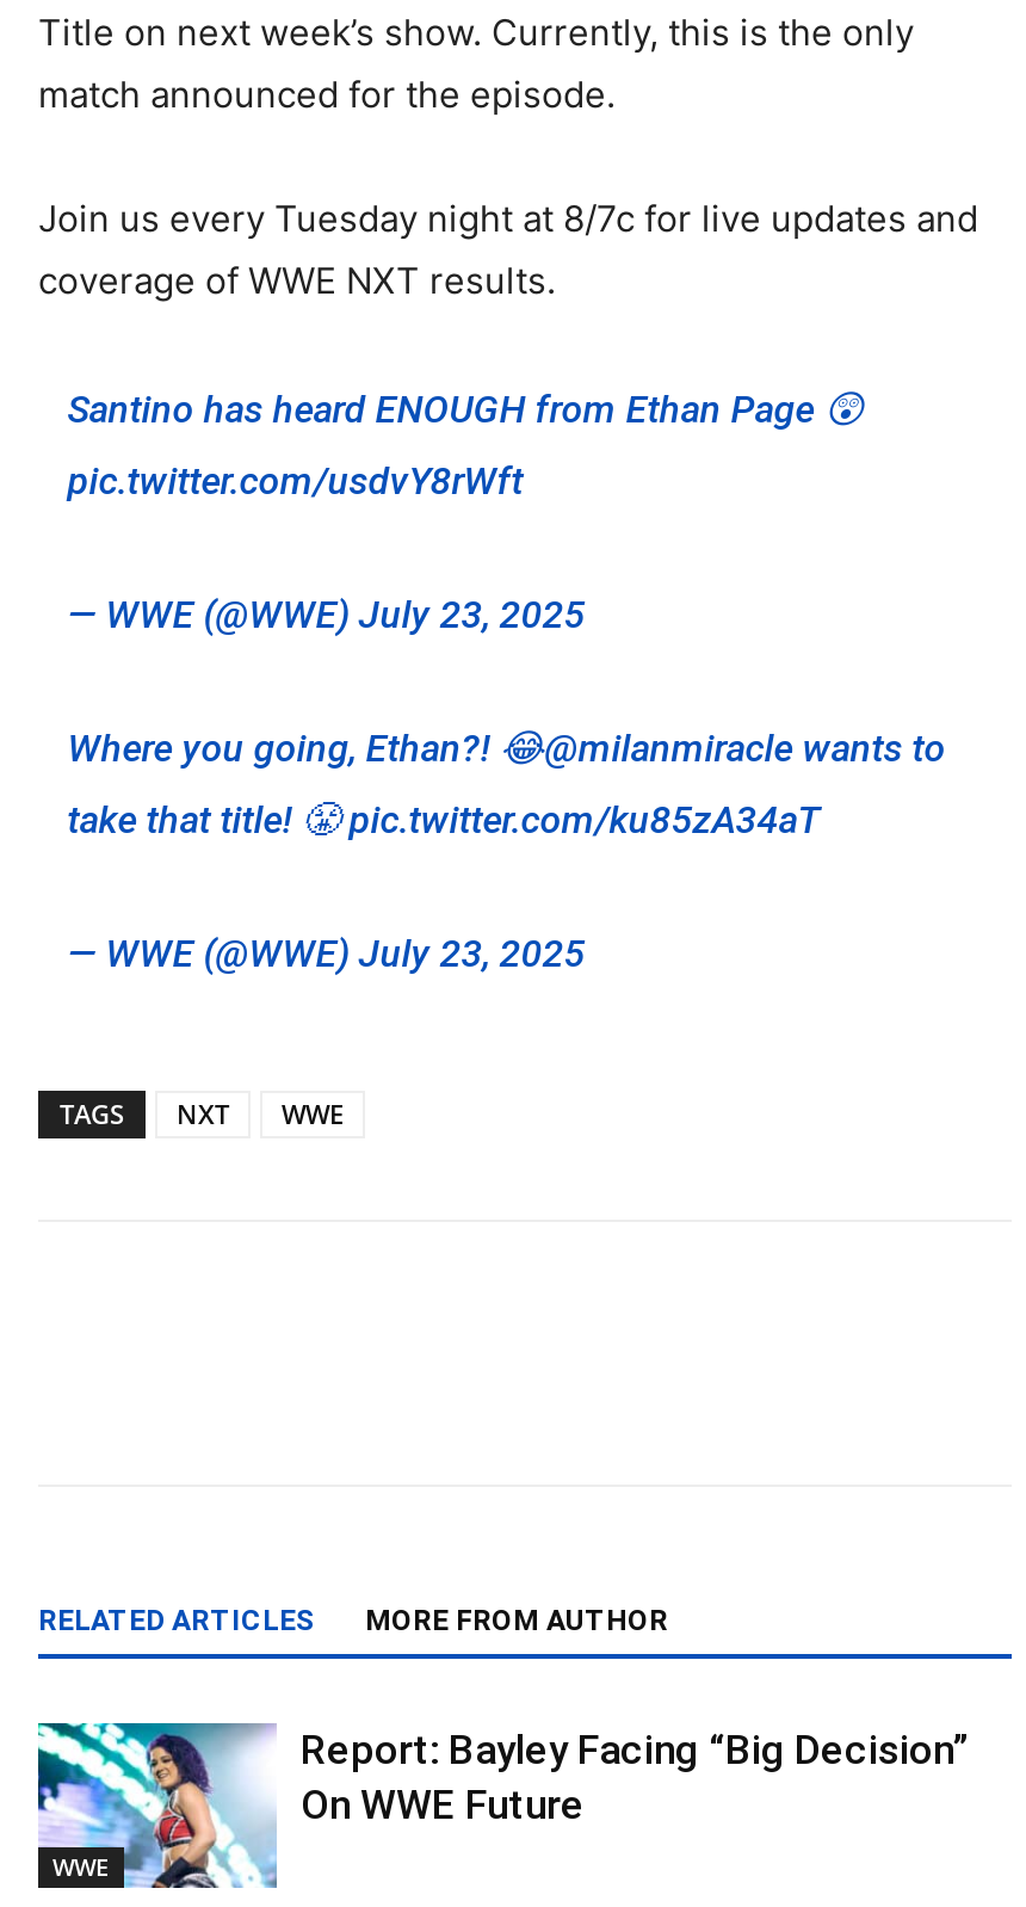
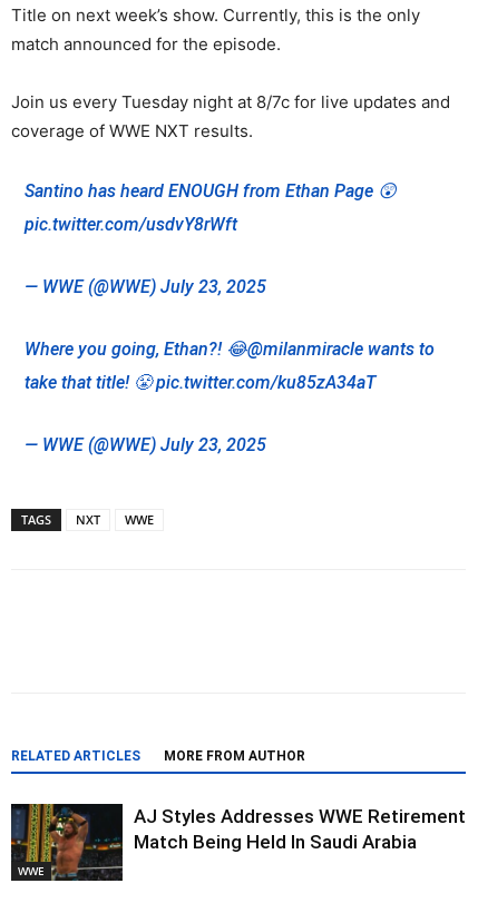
- [image]
- Report: Bayley Facing “Big Decision”
- On WWE Future
+ [image]
+ AJ Styles Addresses WWE Retirement
+ Match Being Held In Saudi Arabia
